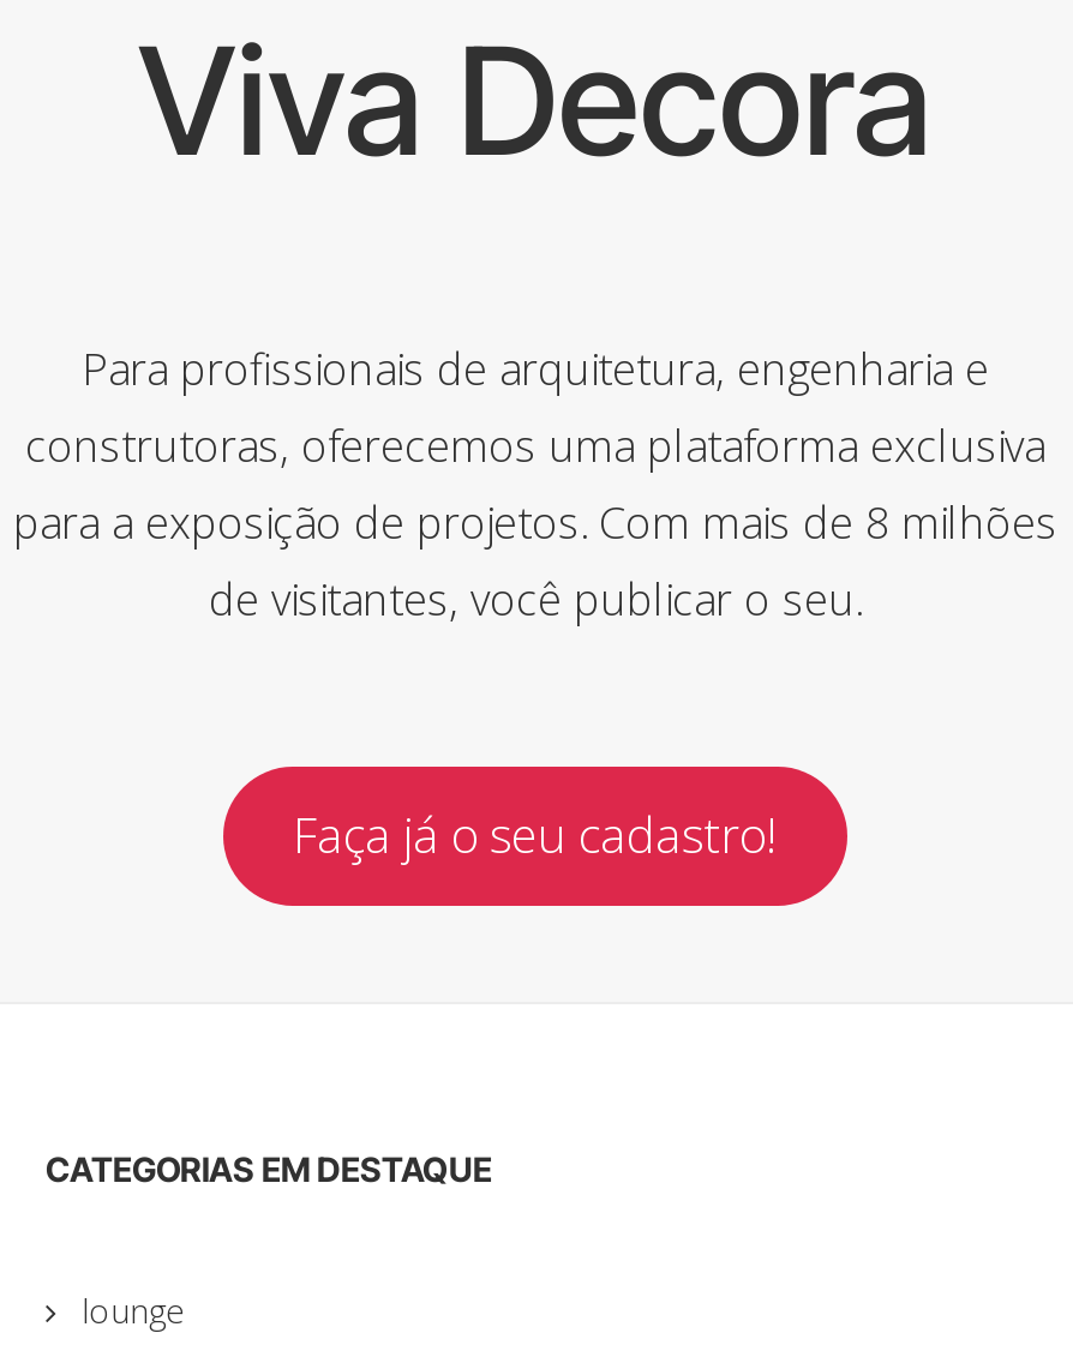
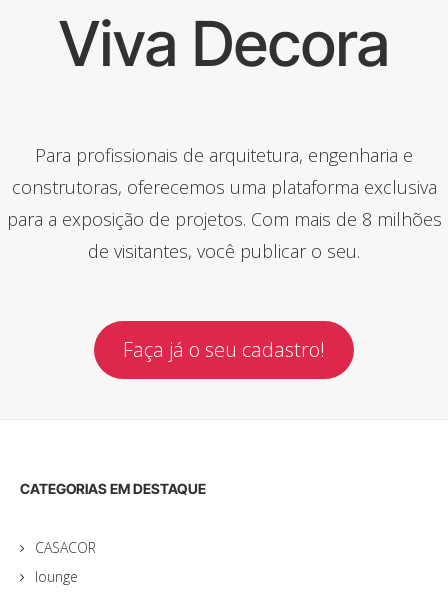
+ CASACOR
